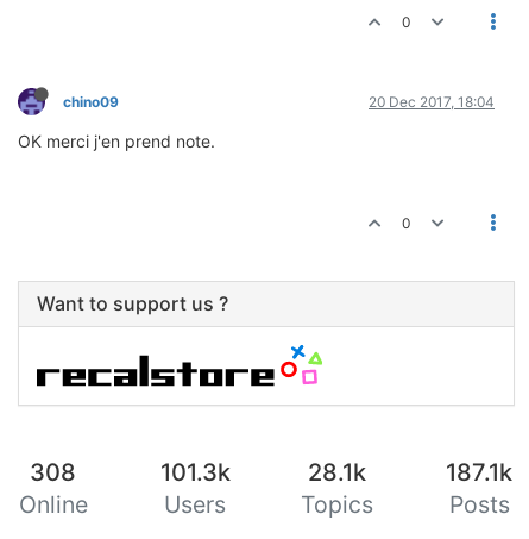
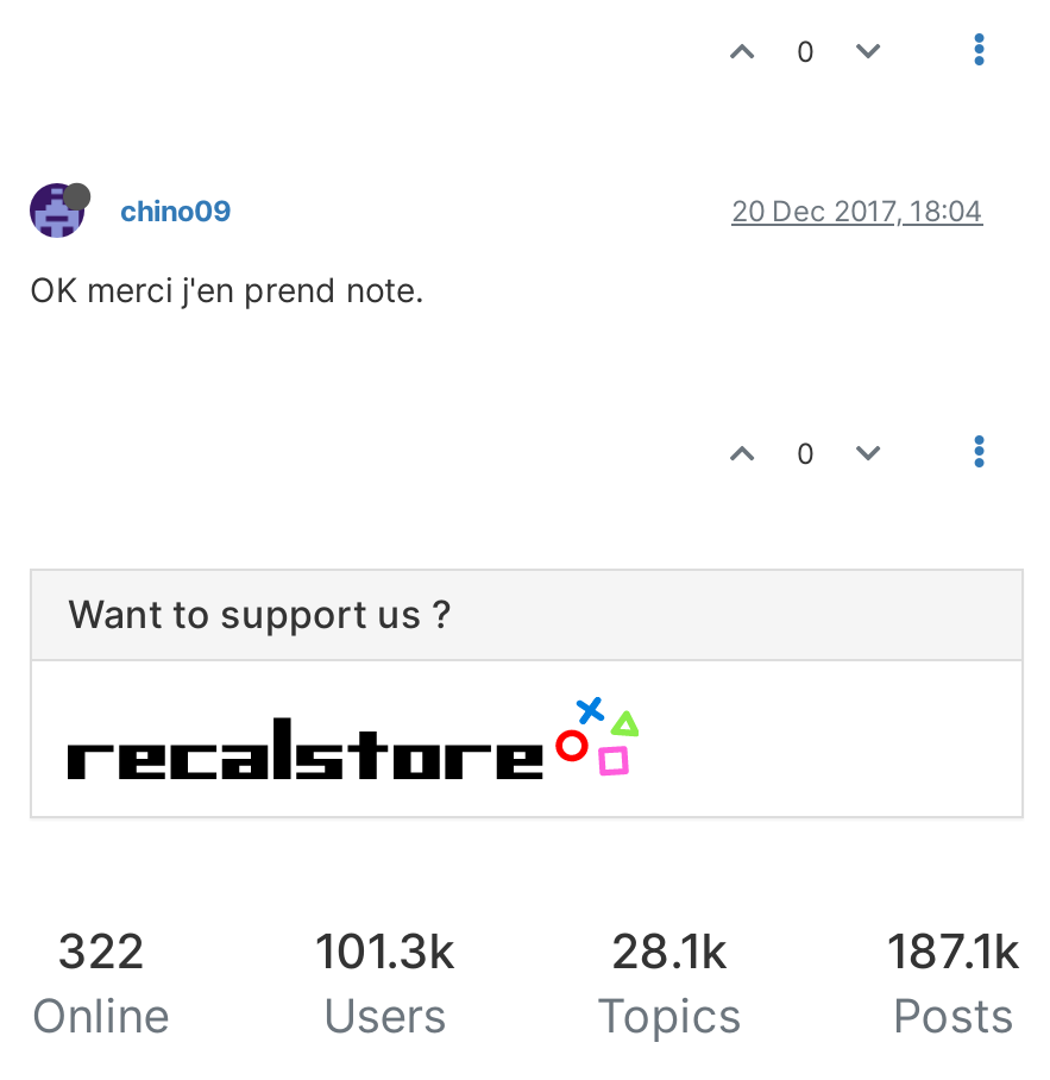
- 308
+ 322
